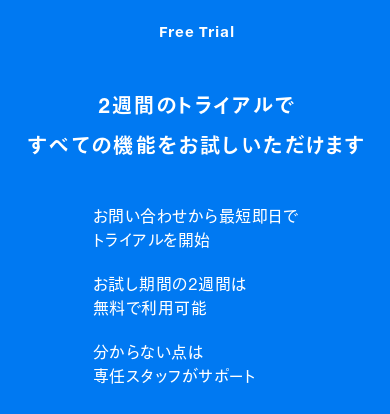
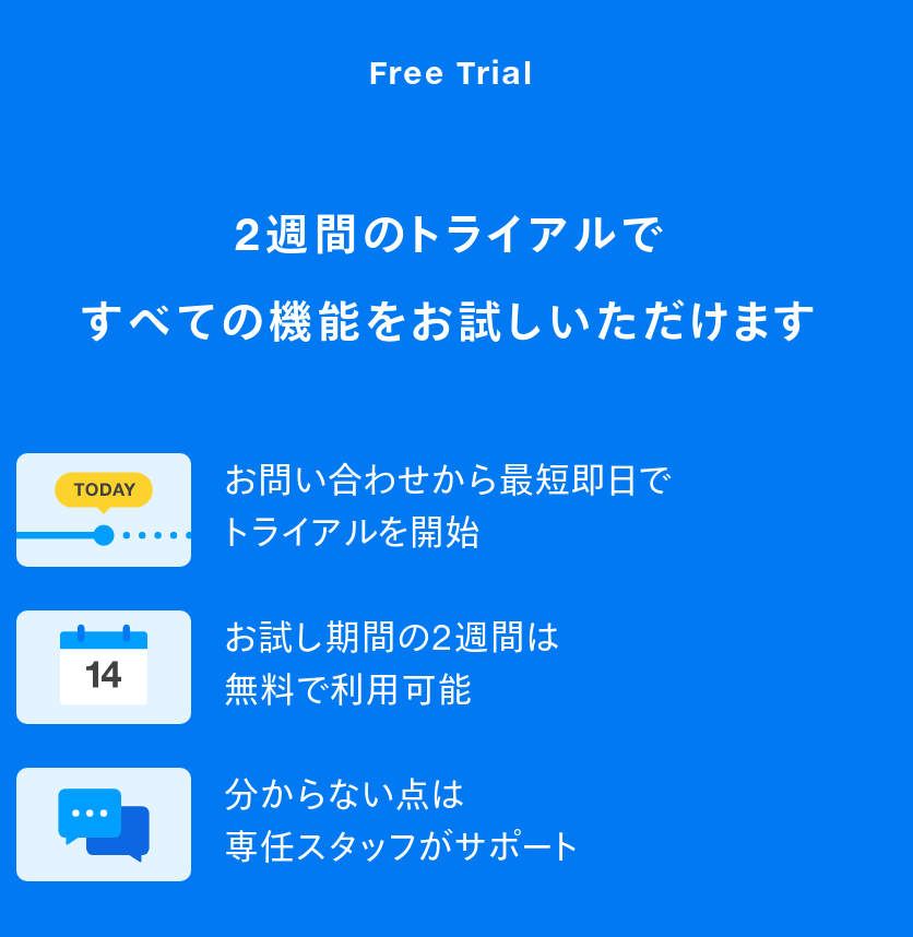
+ [image]

+ [image]

+ [image]
